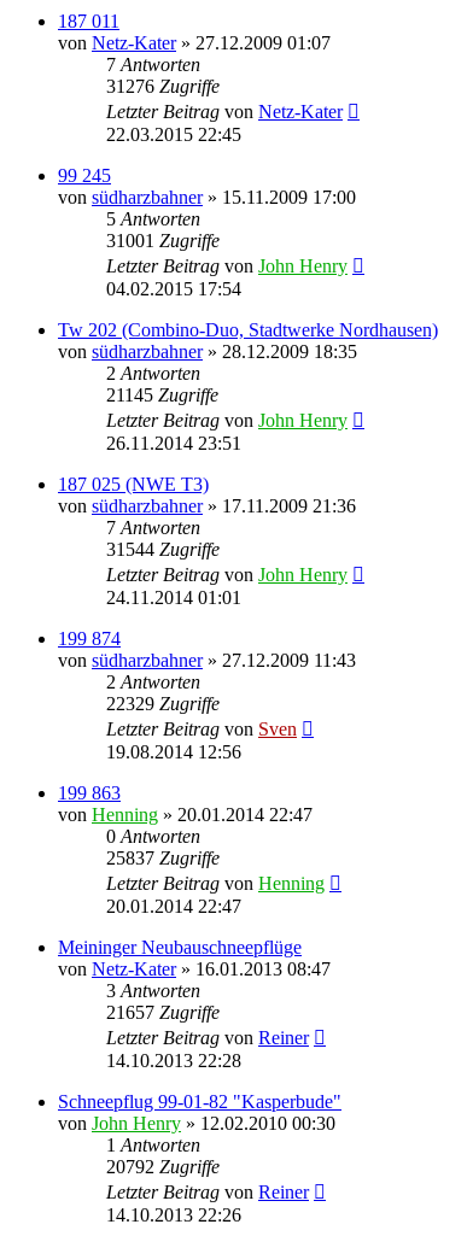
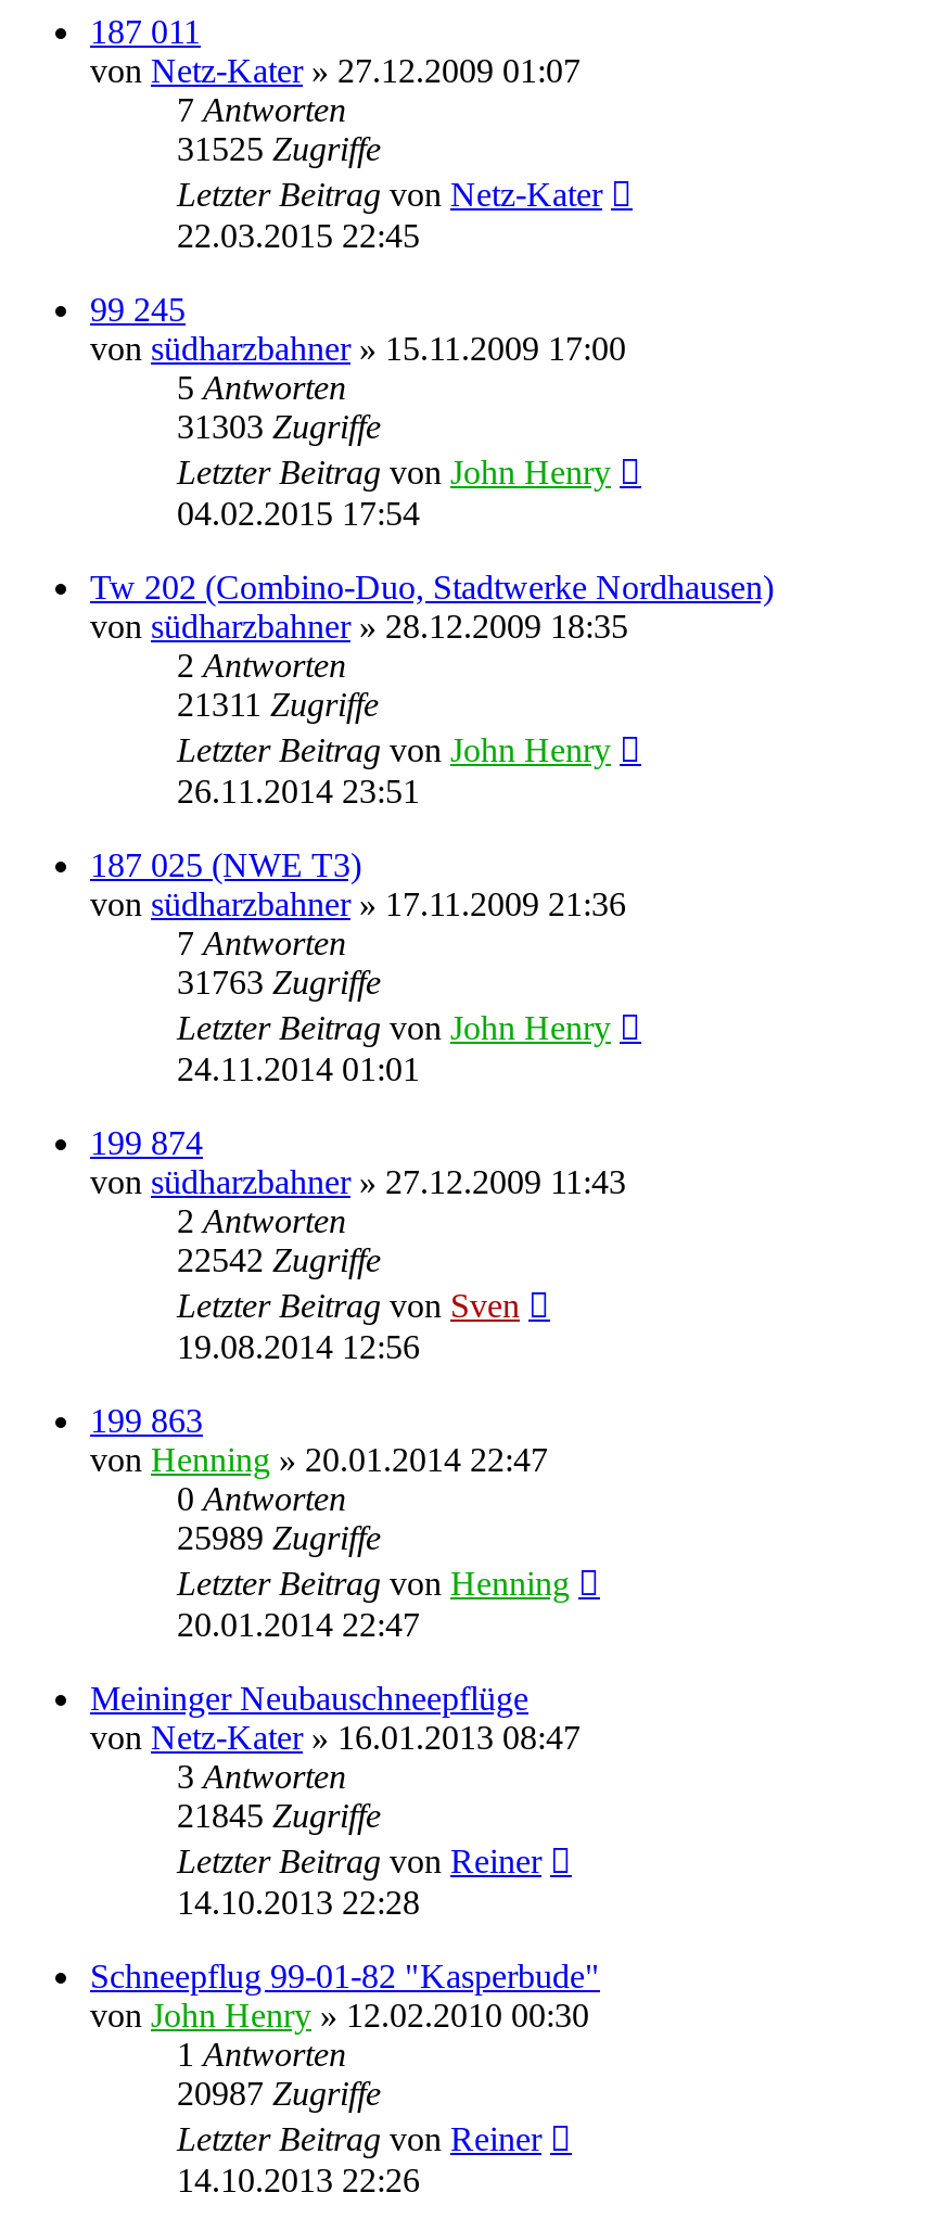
- 31276 Zugriffe
+ 31525 Zugriffe

- 31001 Zugriffe
+ 31303 Zugriffe

- 21145 Zugriffe
+ 21311 Zugriffe

- 31544 Zugriffe
+ 31763 Zugriffe

- 22329 Zugriffe
+ 22542 Zugriffe

- 25837 Zugriffe
+ 25989 Zugriffe

- 21657 Zugriffe
+ 21845 Zugriffe

- 20792 Zugriffe
+ 20987 Zugriffe
